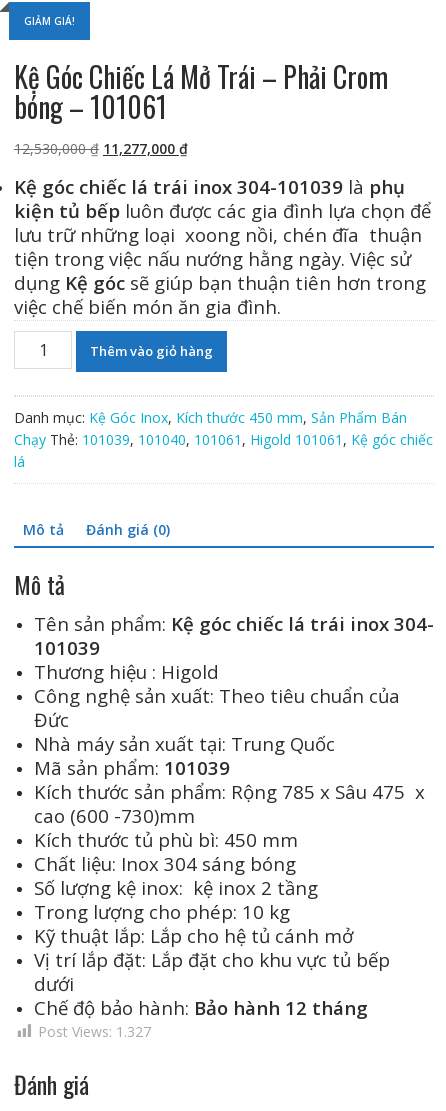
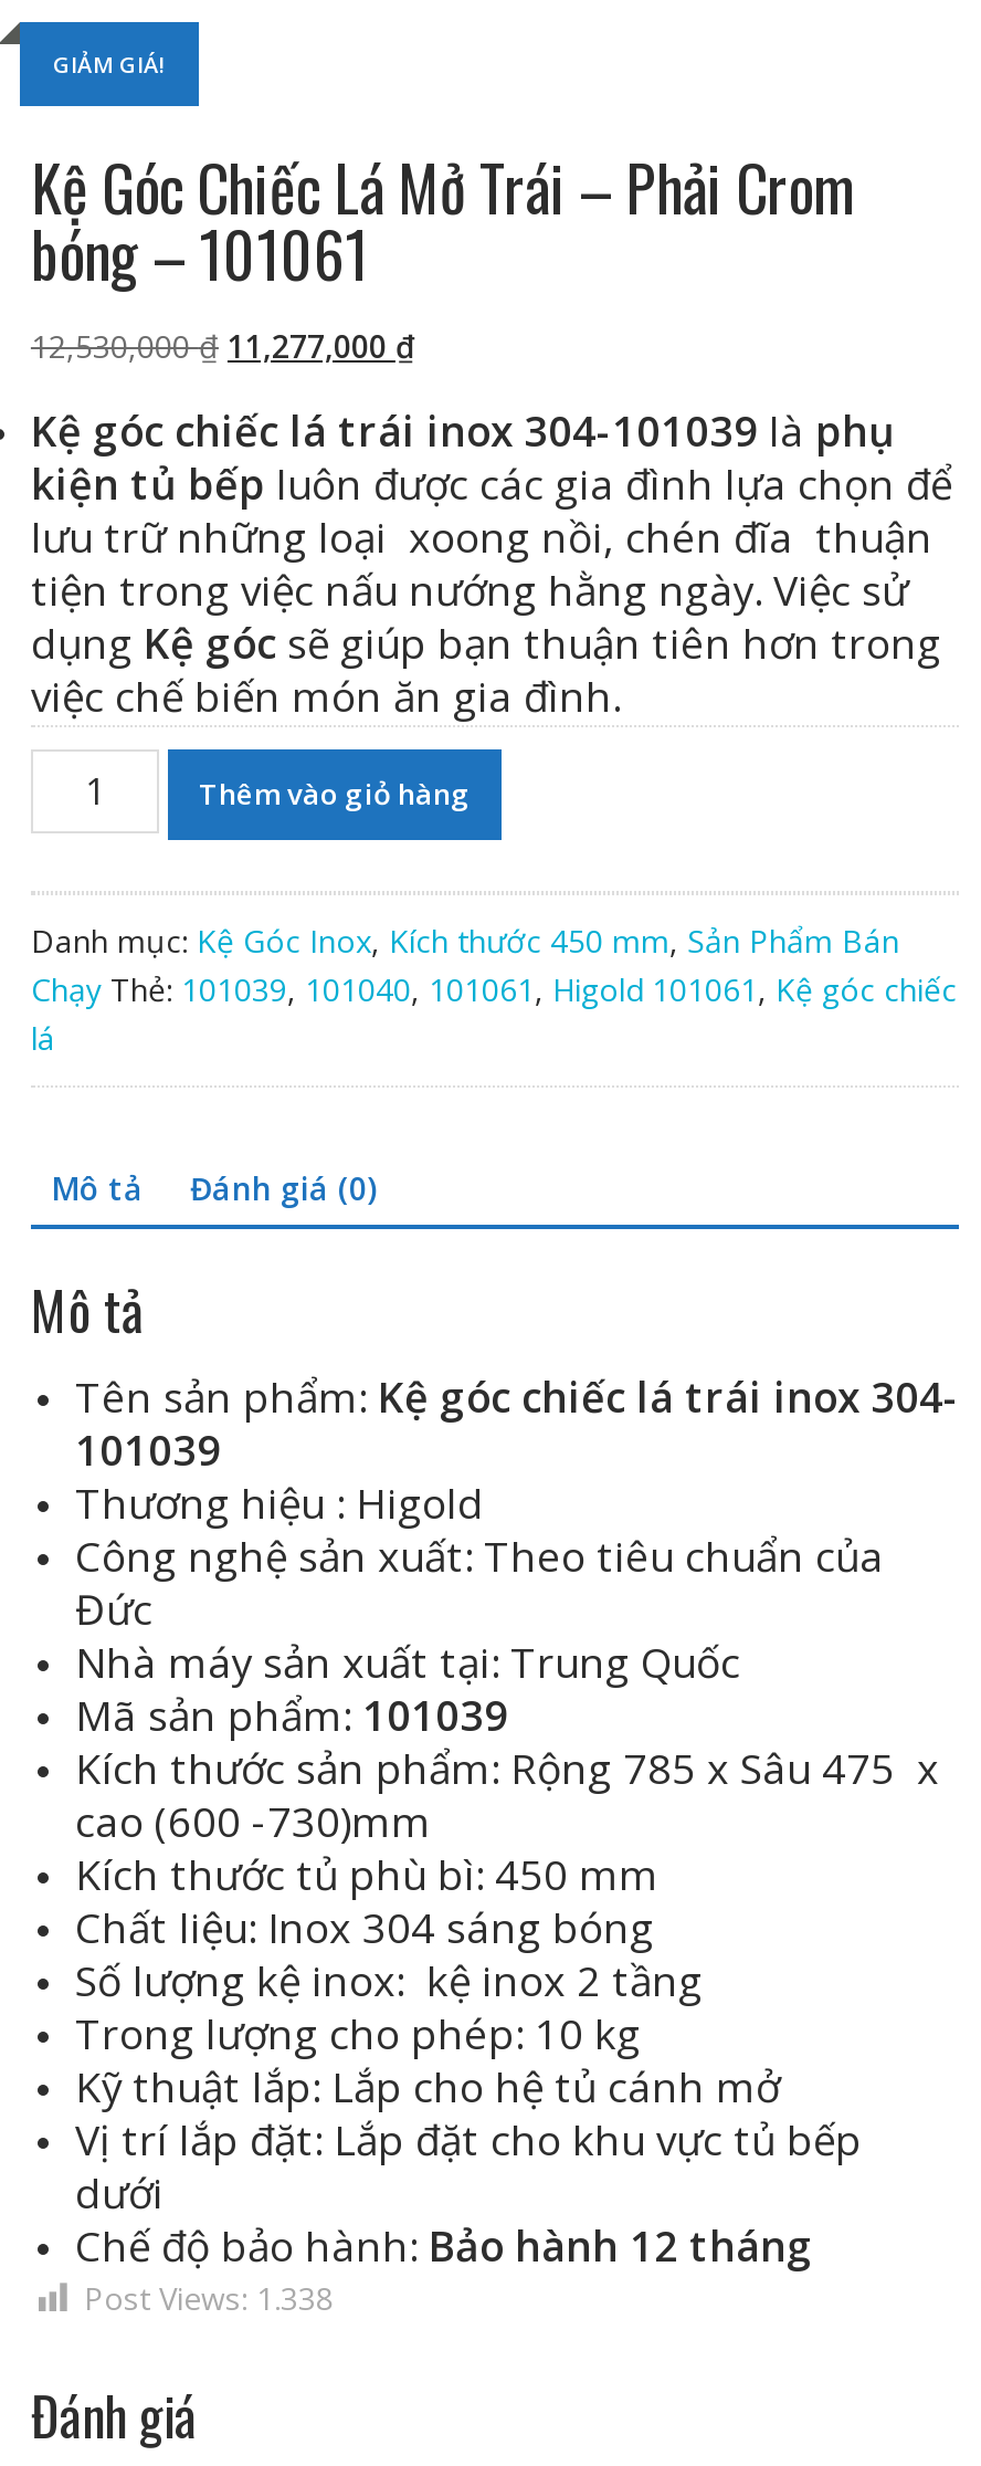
- Post Views: 1.327
+ Post Views: 1.338
